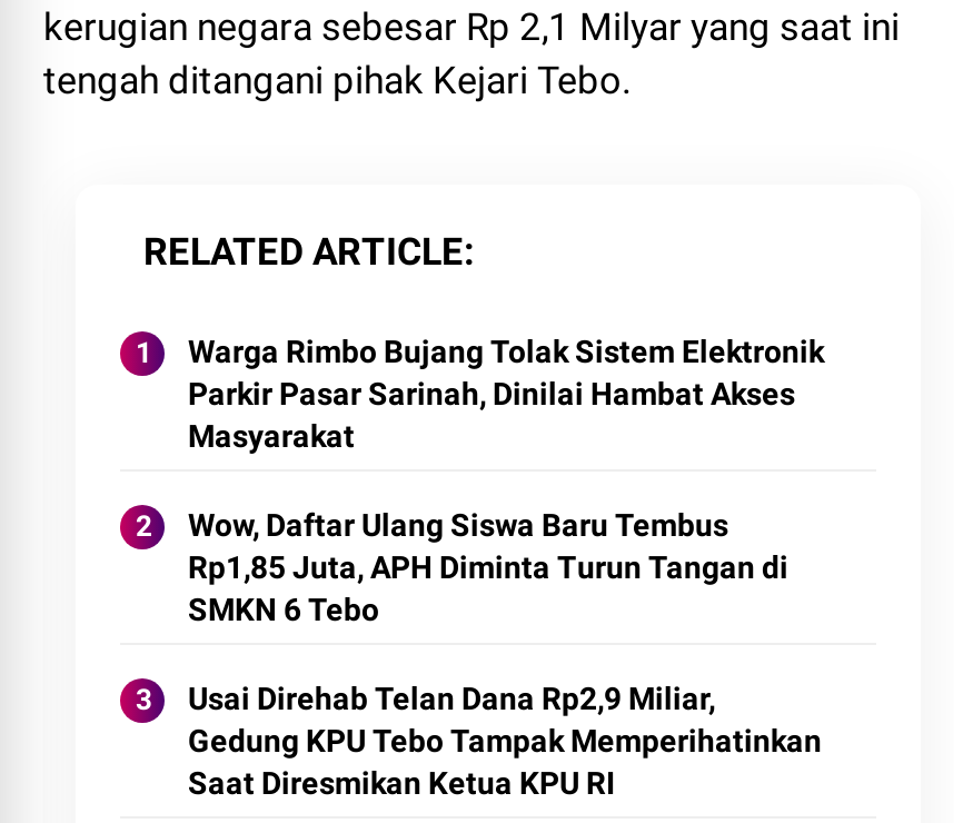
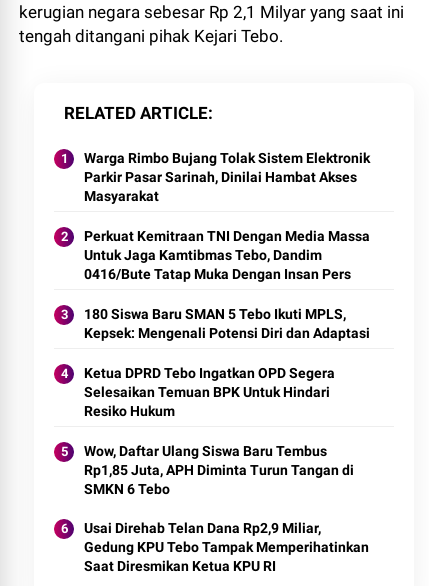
+ Perkuat Kemitraan TNI Dengan Media Massa
+ Untuk Jaga Kamtibmas Tebo, Dandim
+ 0416/Bute Tatap Muka Dengan Insan Pers
+ 180 Siswa Baru SMAN 5 Tebo Ikuti MPLS,
+ Kepsek: Mengenali Potensi Diri dan Adaptasi
+ Ketua DPRD Tebo Ingatkan OPD Segera
+ Selesaikan Temuan BPK Untuk Hindari
+ Resiko Hukum
